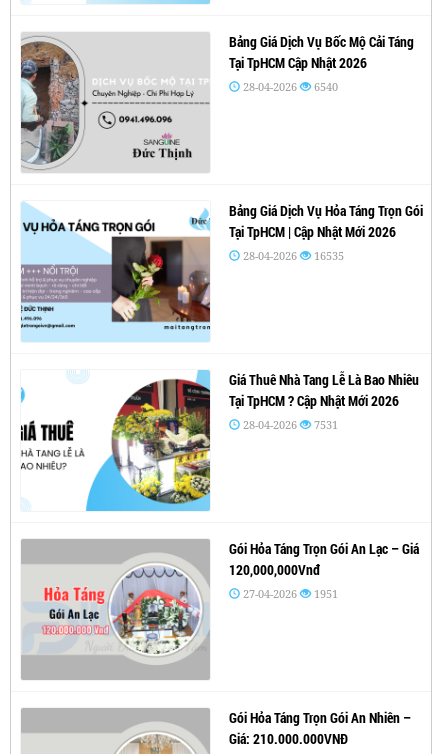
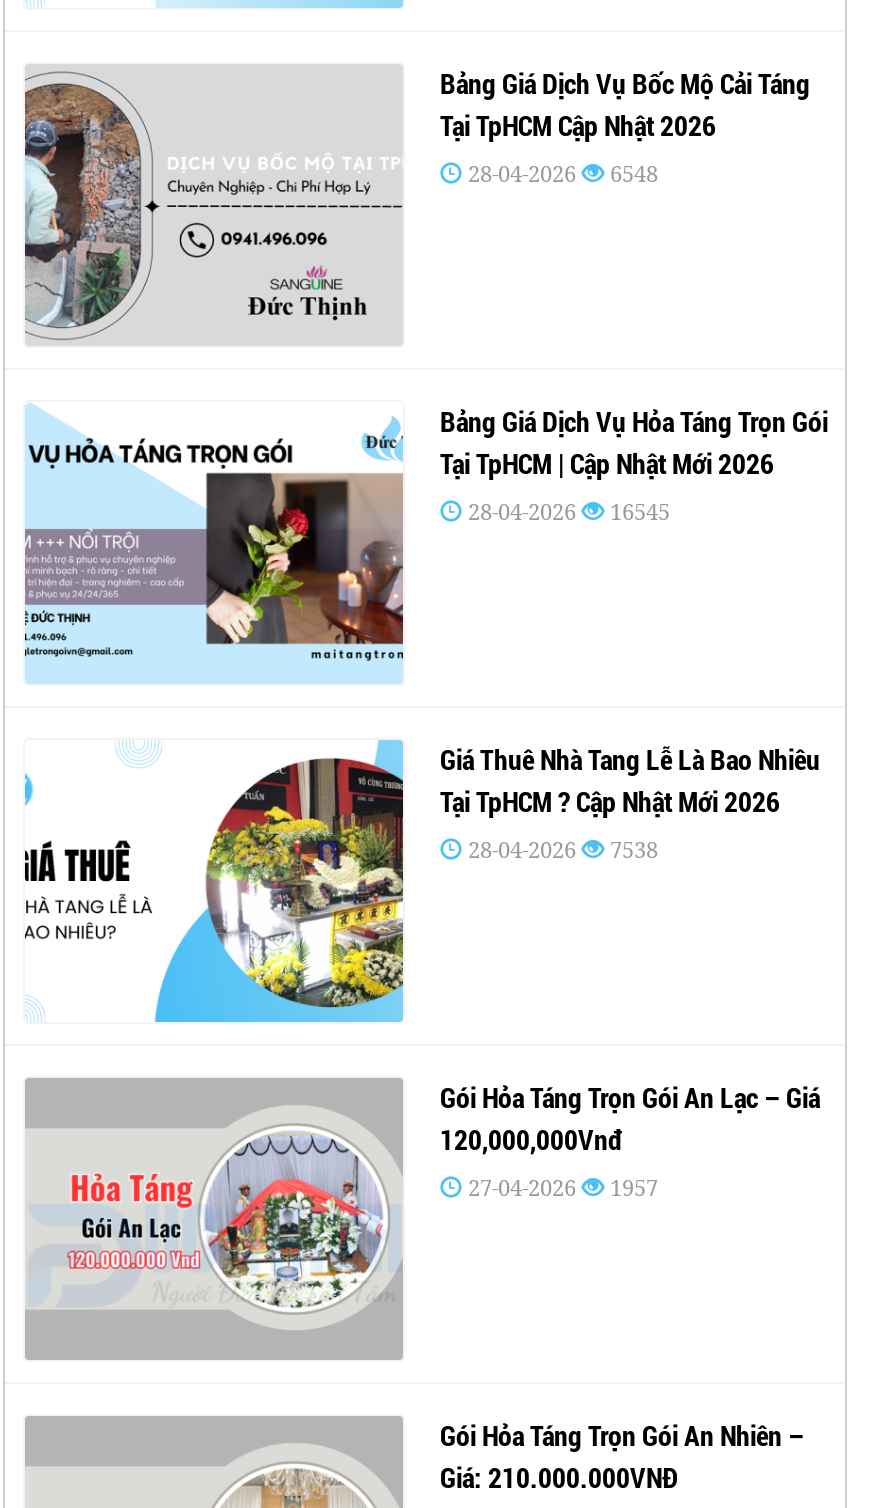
- 28-04-2026 6540
+ 28-04-2026 6548

- 28-04-2026 16535
+ 28-04-2026 16545

- 28-04-2026 7531
+ 28-04-2026 7538

- 27-04-2026 1951
+ 27-04-2026 1957
